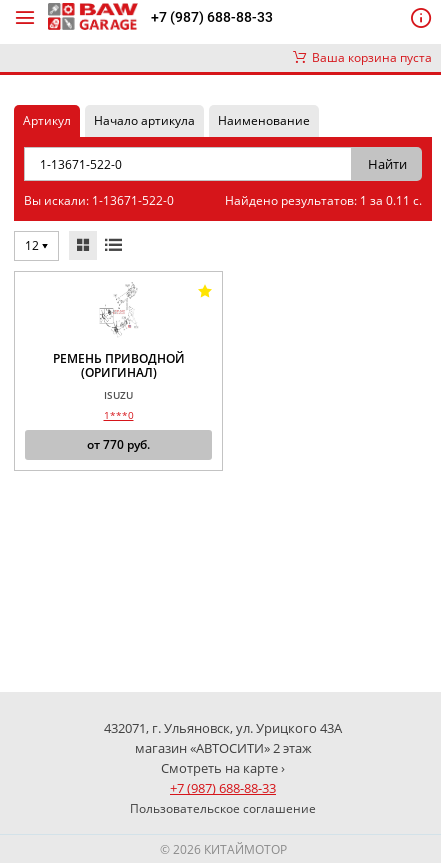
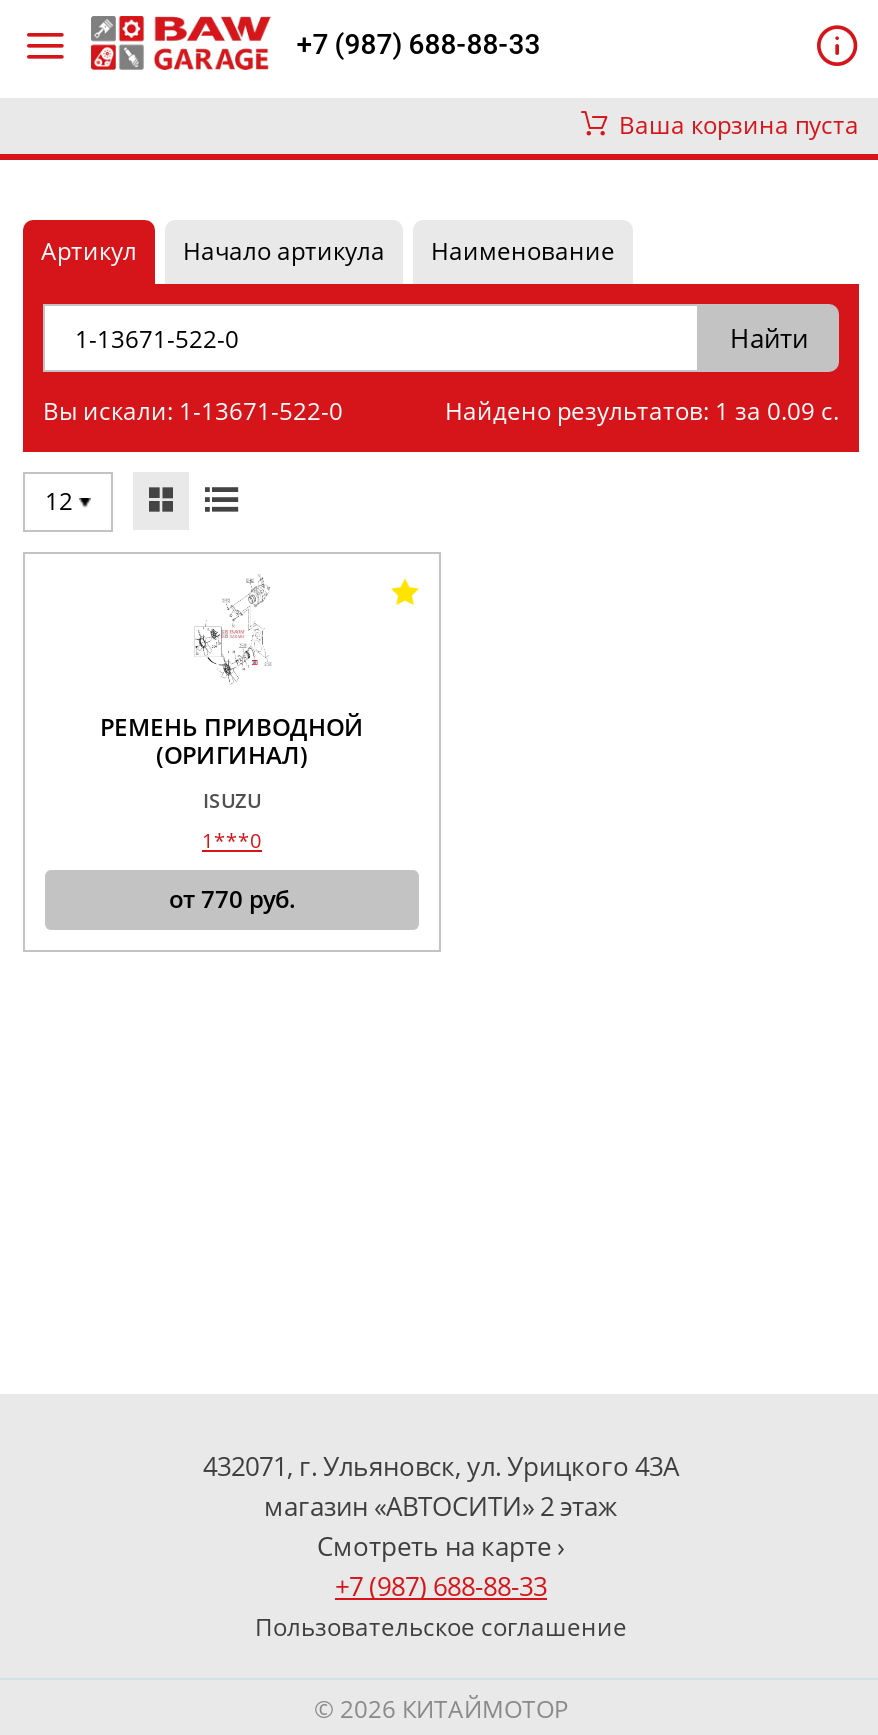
- Найдено результатов: 1 за 0.11 с.
+ Найдено результатов: 1 за 0.09 с.
